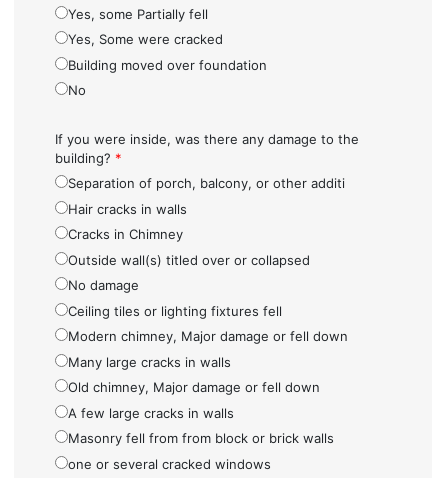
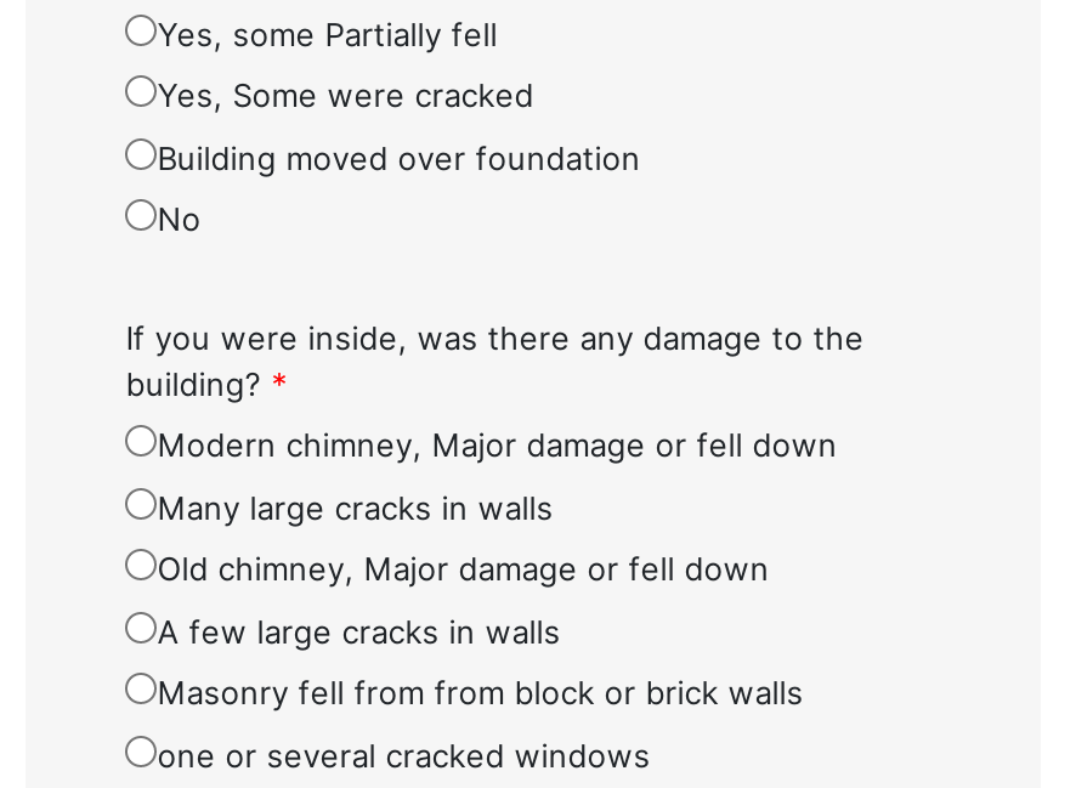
- Separation of porch, balcony, or other additi
- Hair cracks in walls
- Cracks in Chimney
- Outside wall(s) titled over or collapsed
- No damage
- Ceiling tiles or lighting fixtures fell
